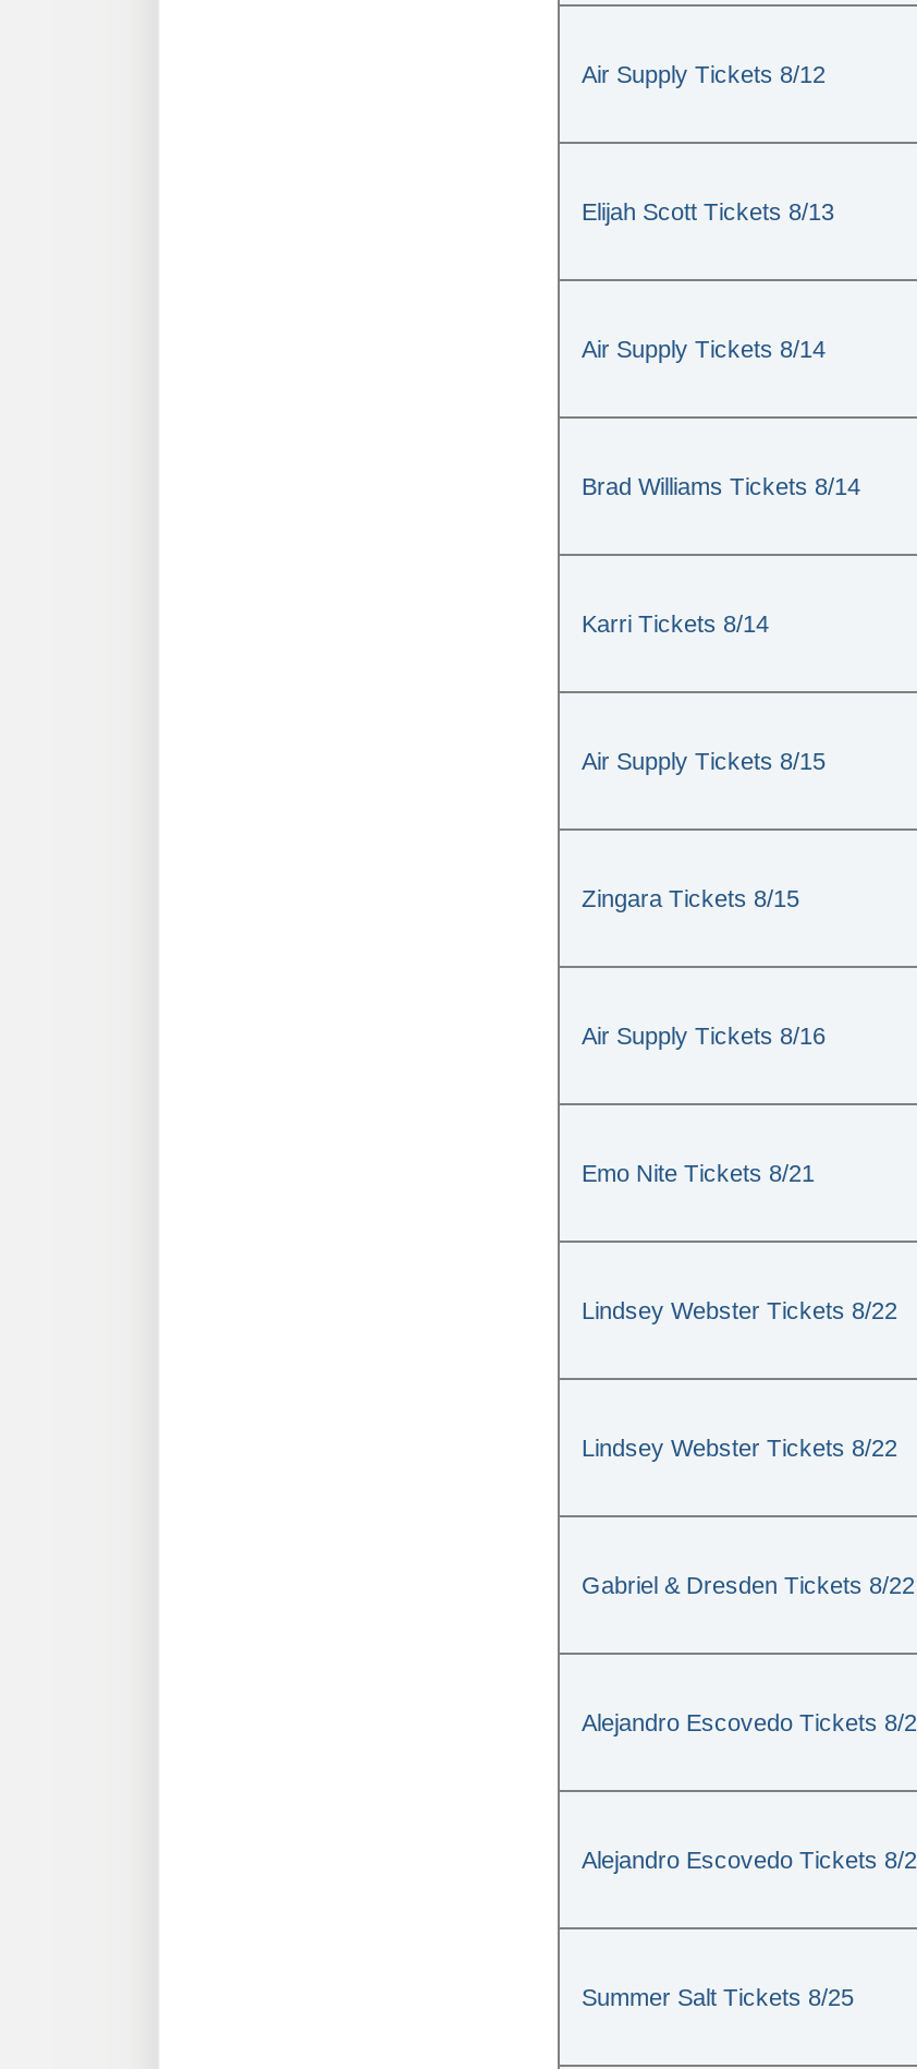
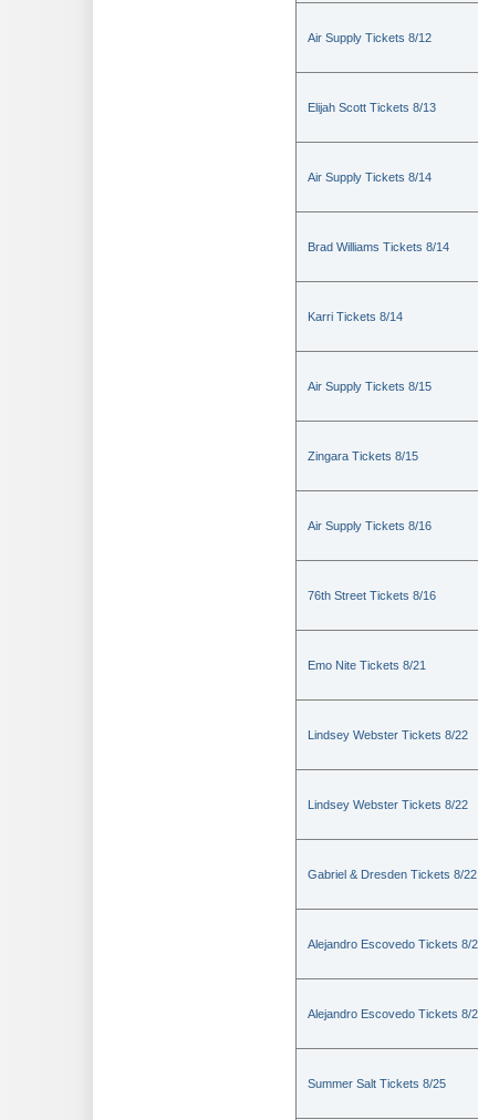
+ 76th Street Tickets 8/16
